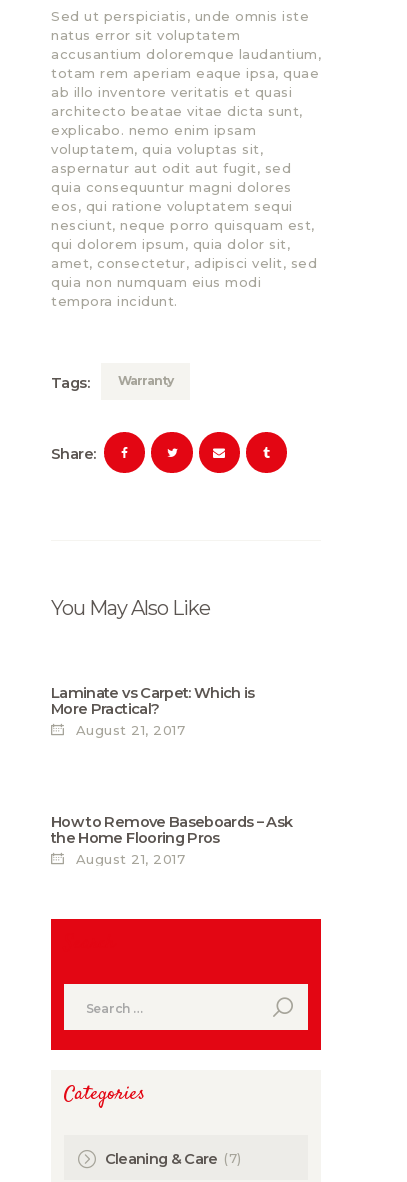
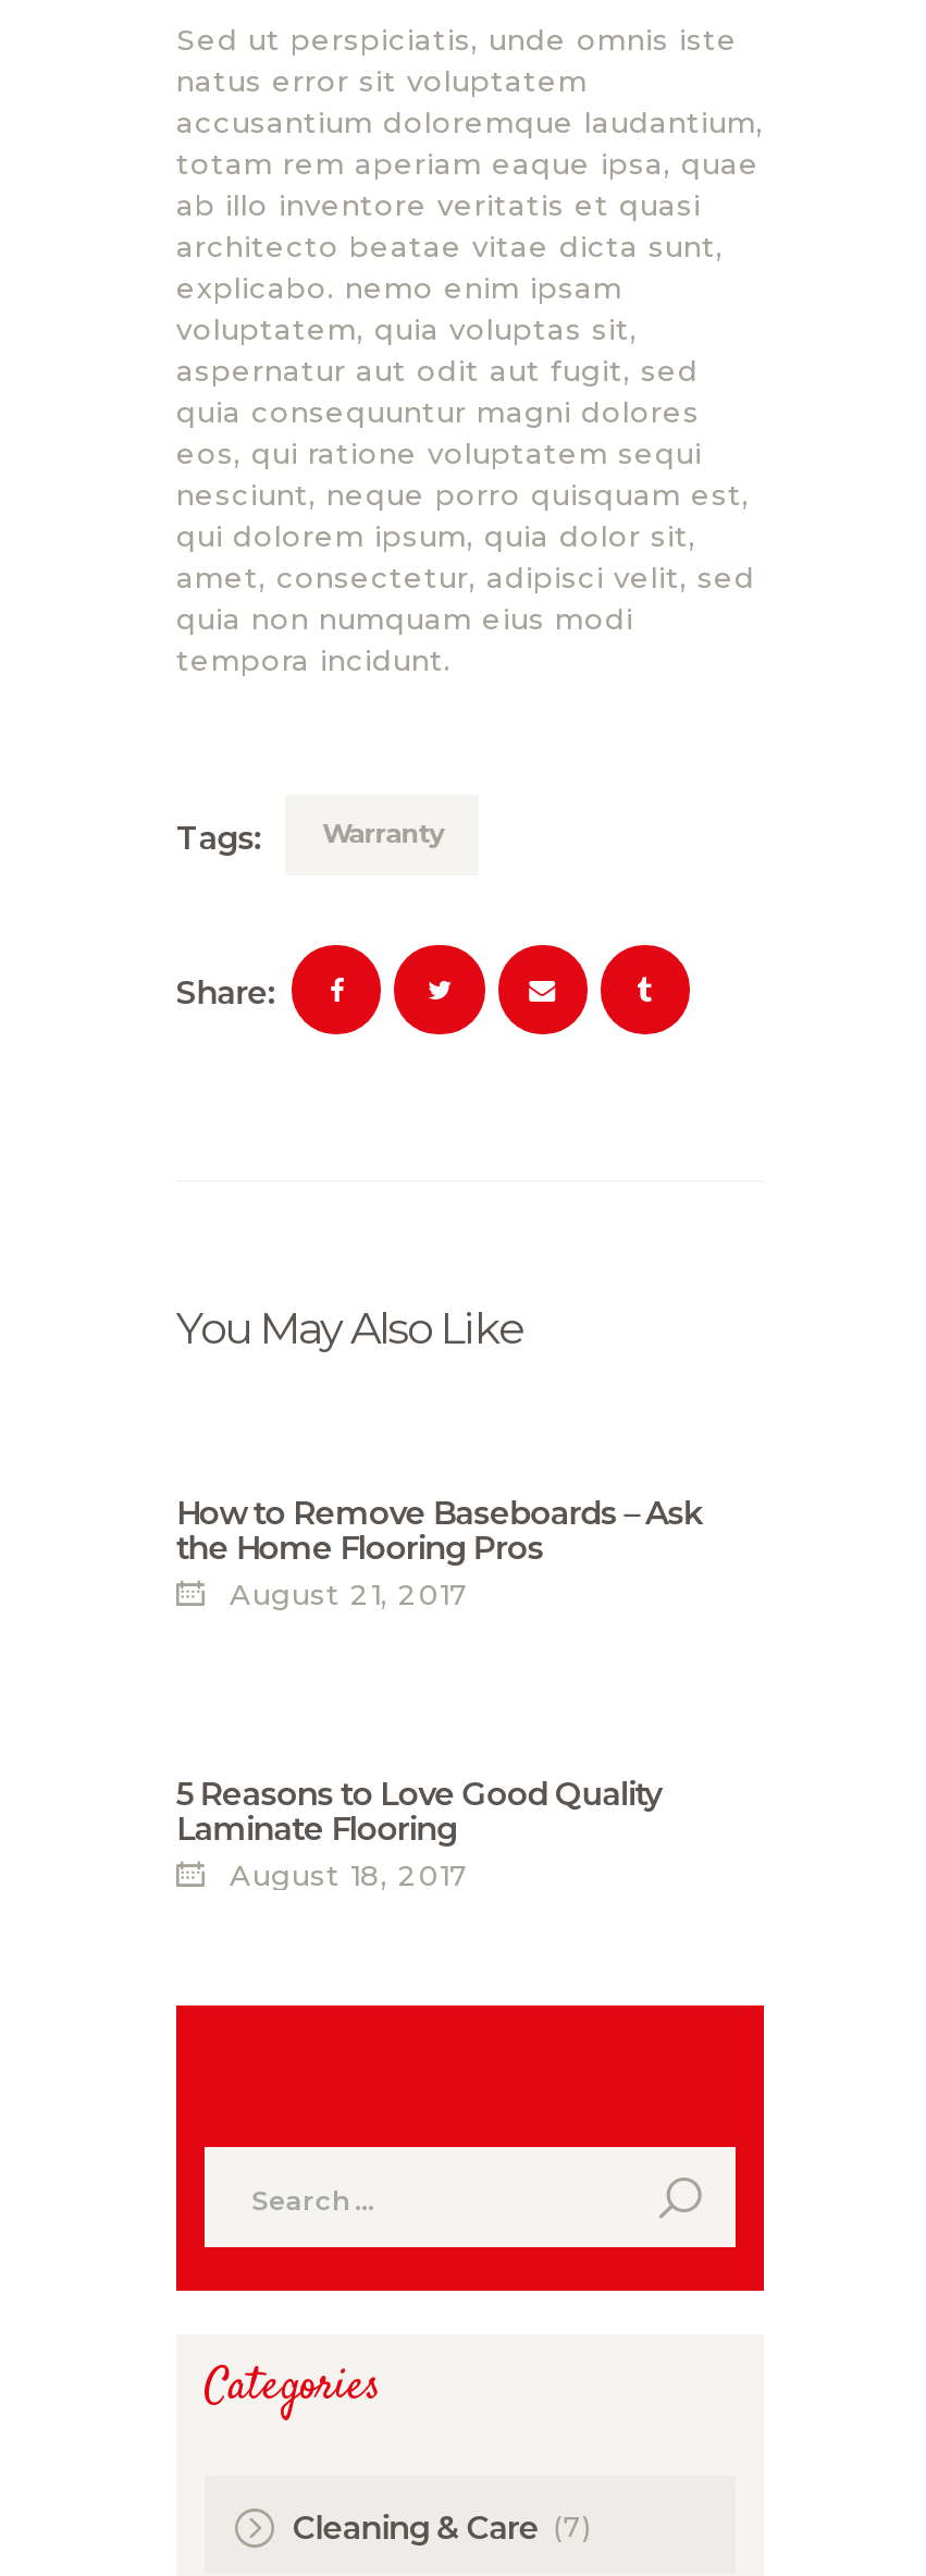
- Laminate vs Carpet: Which is
- More Practical?
- August 21, 2017

moved up: How to Remove Baseboards – Ask | the Home Flooring Pros | August 21, 2017

+ 5 Reasons to Love Good Quality
+ Laminate Flooring
+ August 18, 2017
